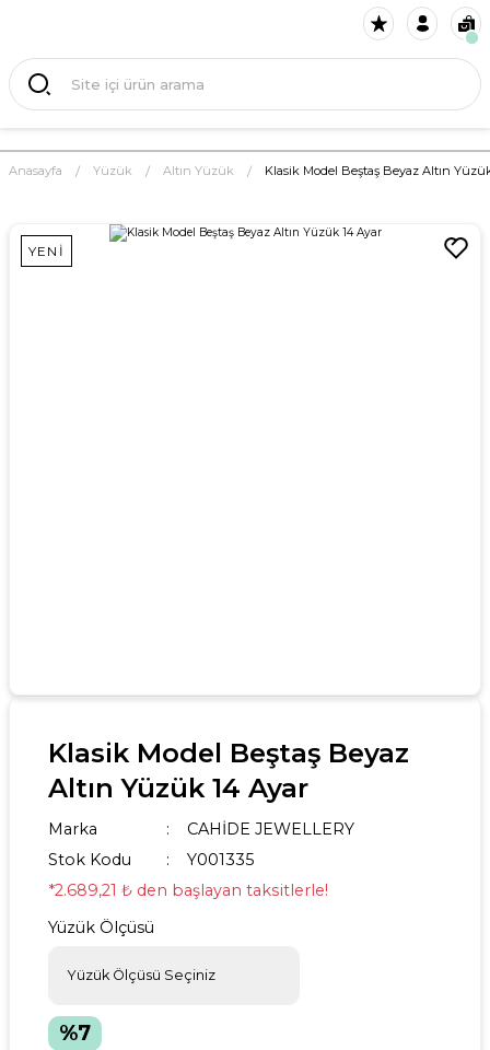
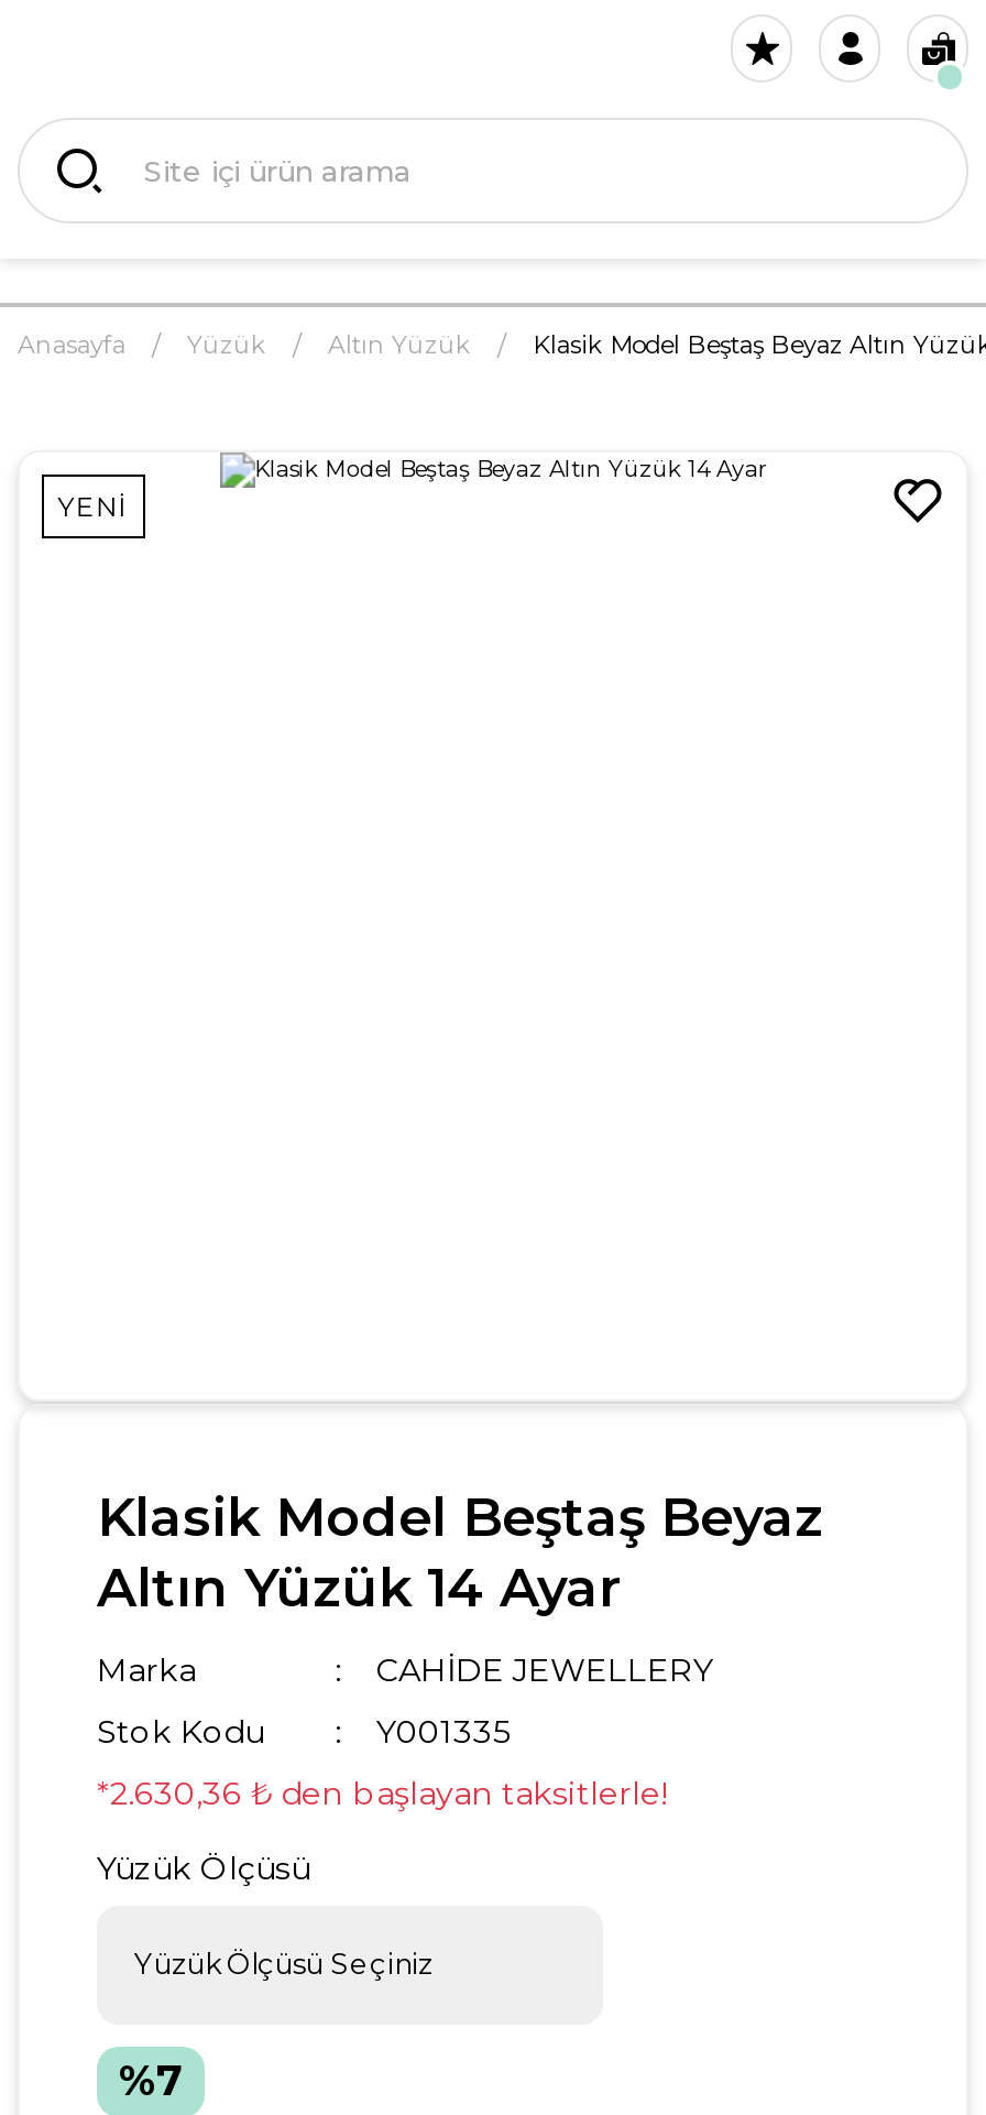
- *2.689,21 ₺ den başlayan taksitlerle!
+ *2.630,36 ₺ den başlayan taksitlerle!
